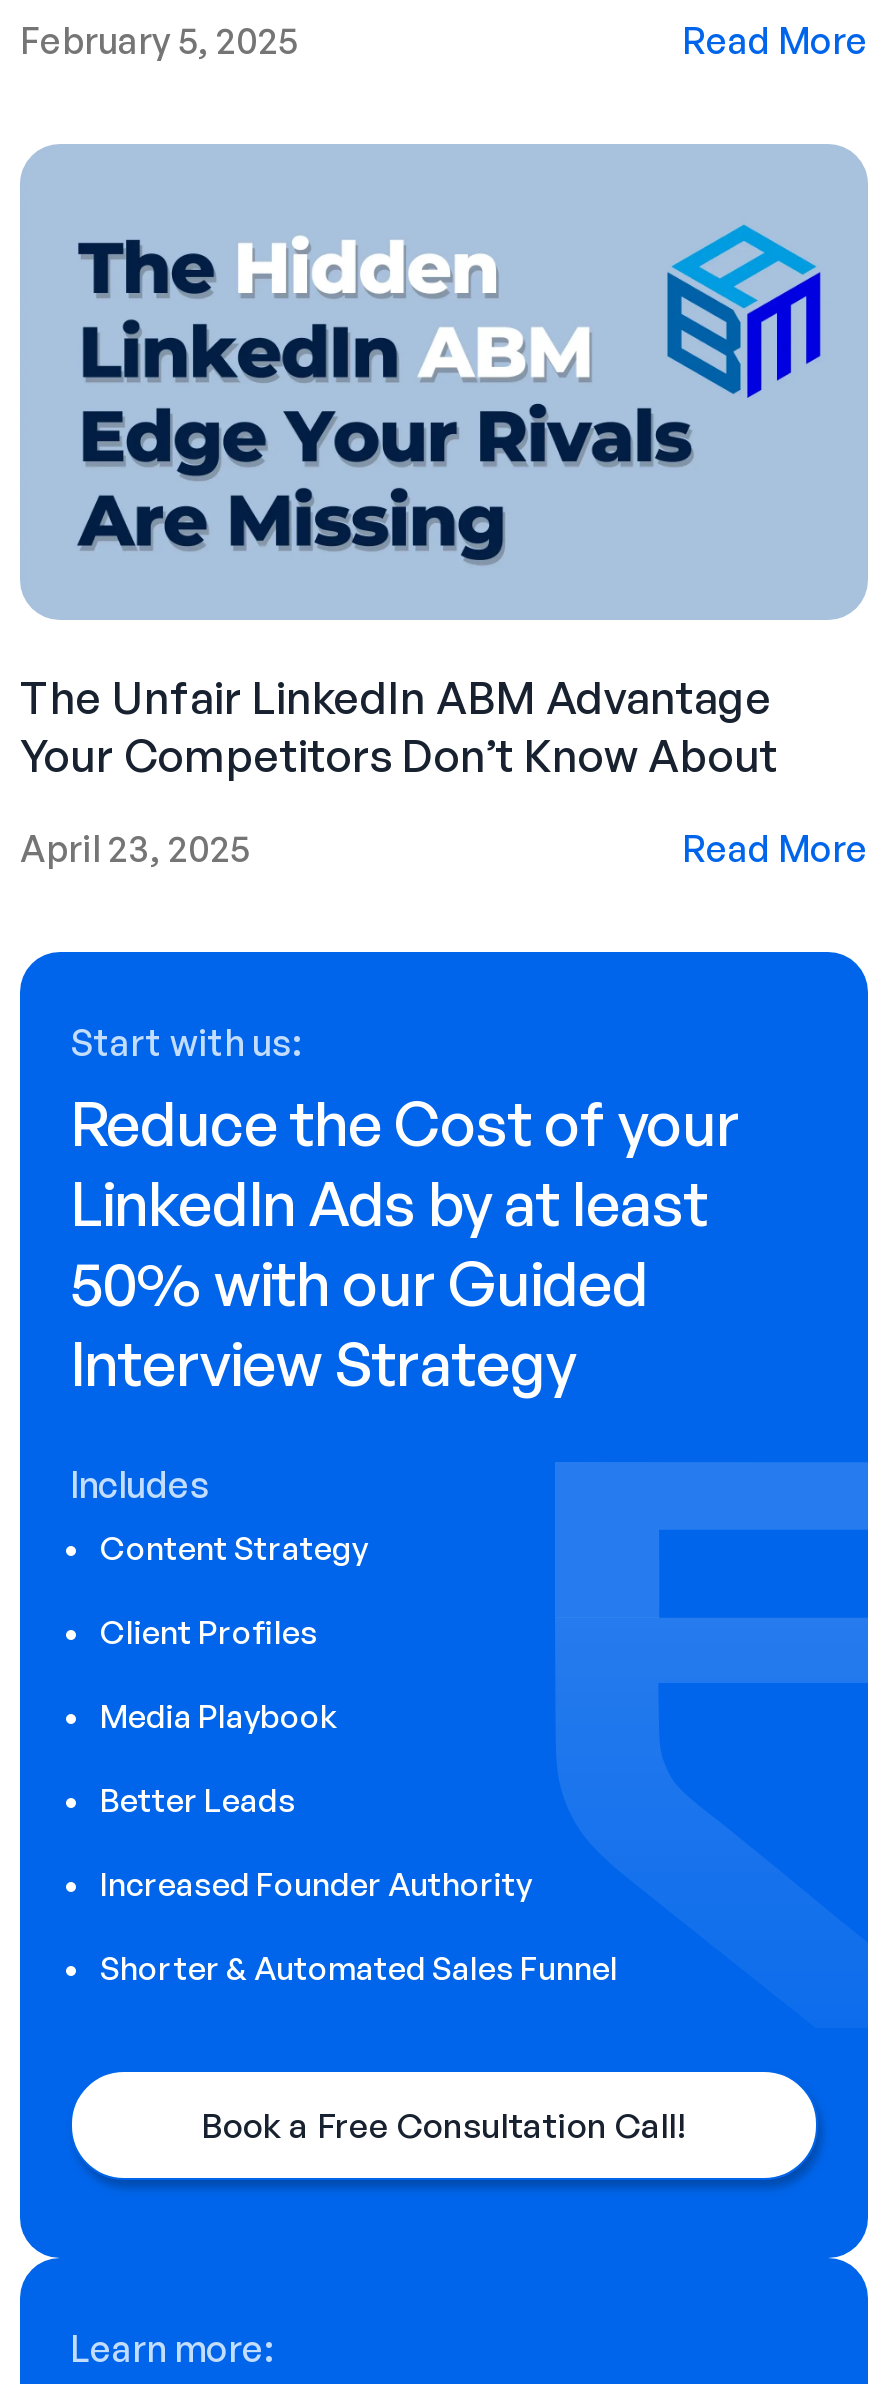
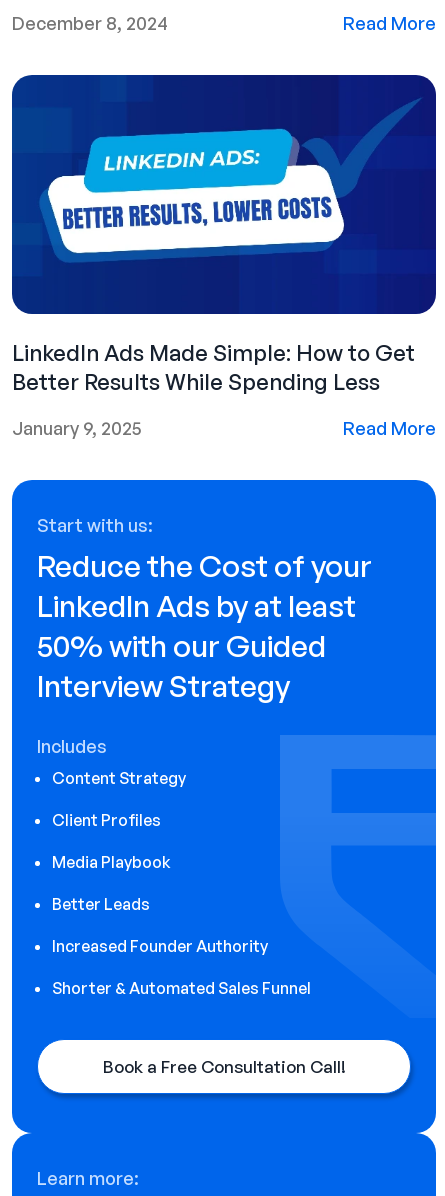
- February 5, 2025
+ December 8, 2024

- [image]
- The Unfair LinkedIn ABM Advantage
- Your Competitors Don’t Know About
+ [image]
+ LinkedIn Ads Made Simple: How to Get
+ Better Results While Spending Less

- April 23, 2025
+ January 9, 2025
